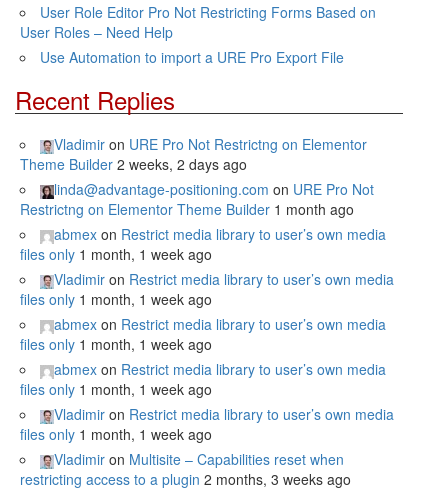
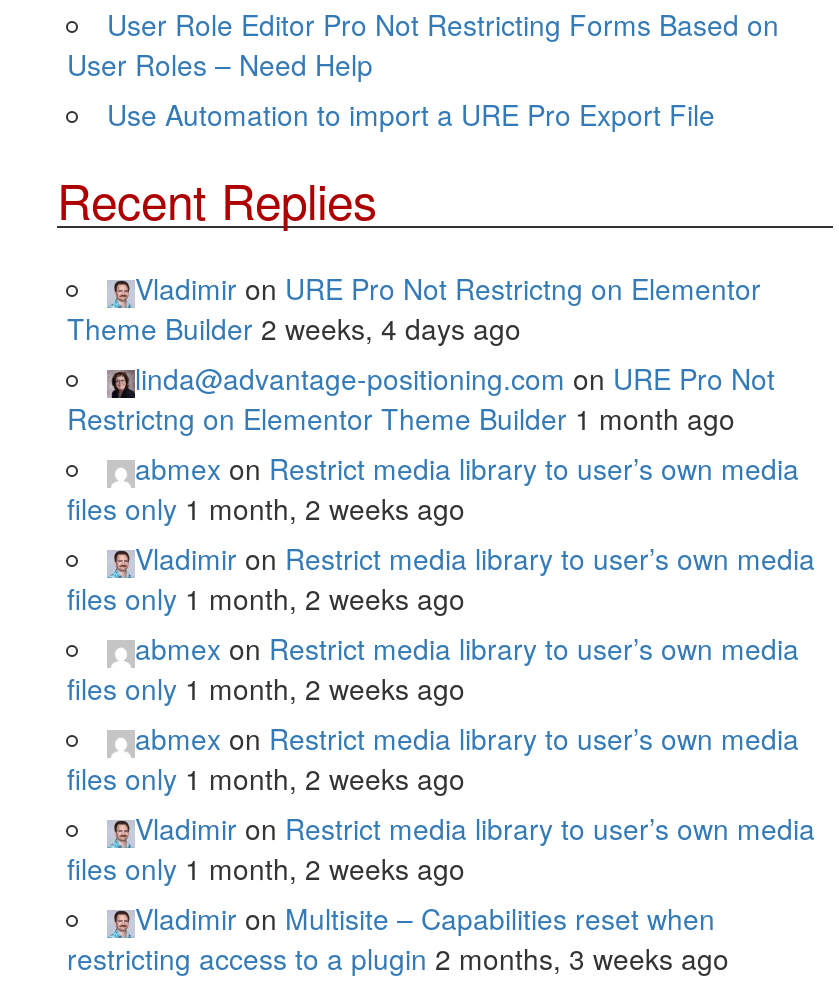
- Theme Builder 2 weeks, 2 days ago
+ Theme Builder 2 weeks, 4 days ago

- files only 1 month, 1 week ago
+ files only 1 month, 2 weeks ago

- files only 1 month, 1 week ago
+ files only 1 month, 2 weeks ago

- files only 1 month, 1 week ago
+ files only 1 month, 2 weeks ago

- files only 1 month, 1 week ago
+ files only 1 month, 2 weeks ago

- files only 1 month, 1 week ago
+ files only 1 month, 2 weeks ago
